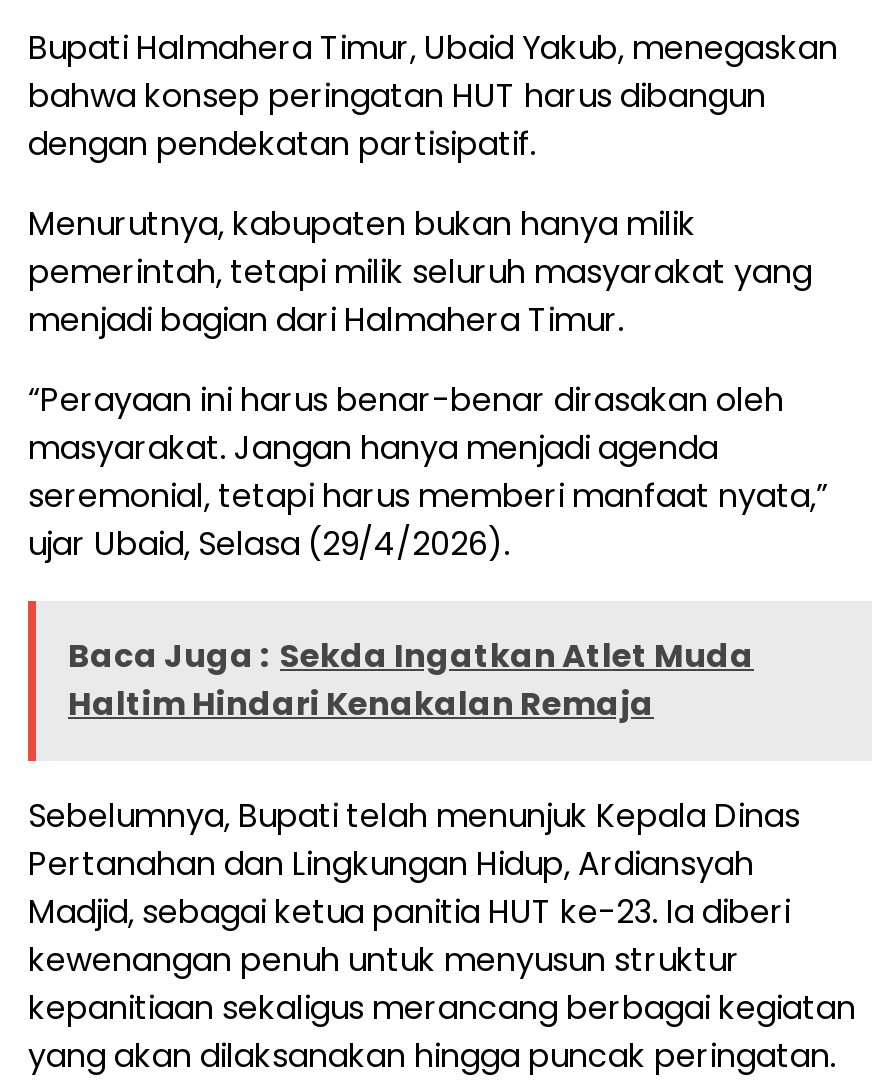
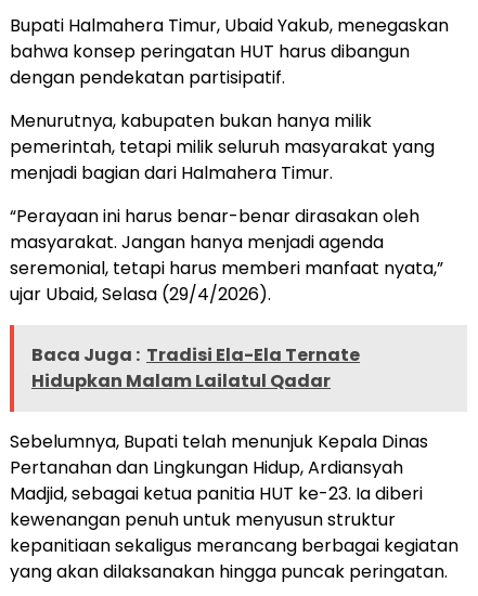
- Baca Juga : Sekda Ingatkan Atlet Muda
- Haltim Hindari Kenakalan Remaja
+ Baca Juga : Tradisi Ela-Ela Ternate
+ Hidupkan Malam Lailatul Qadar
